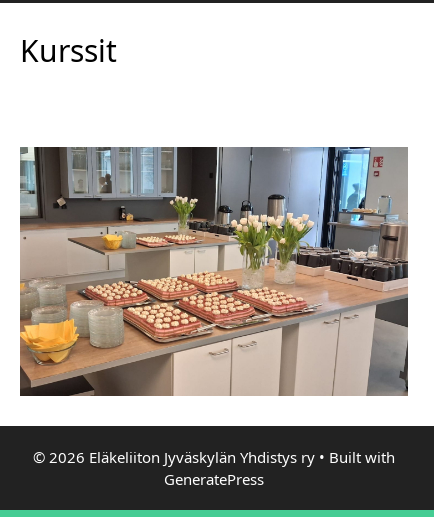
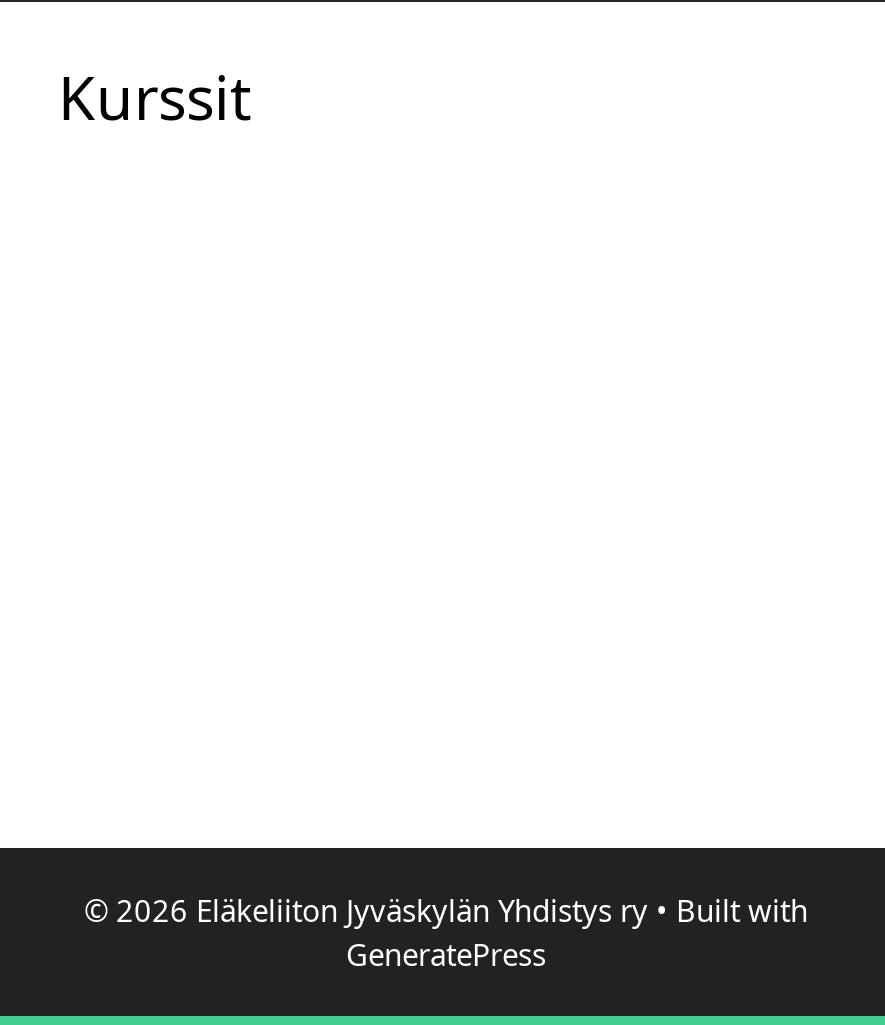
- [image]
